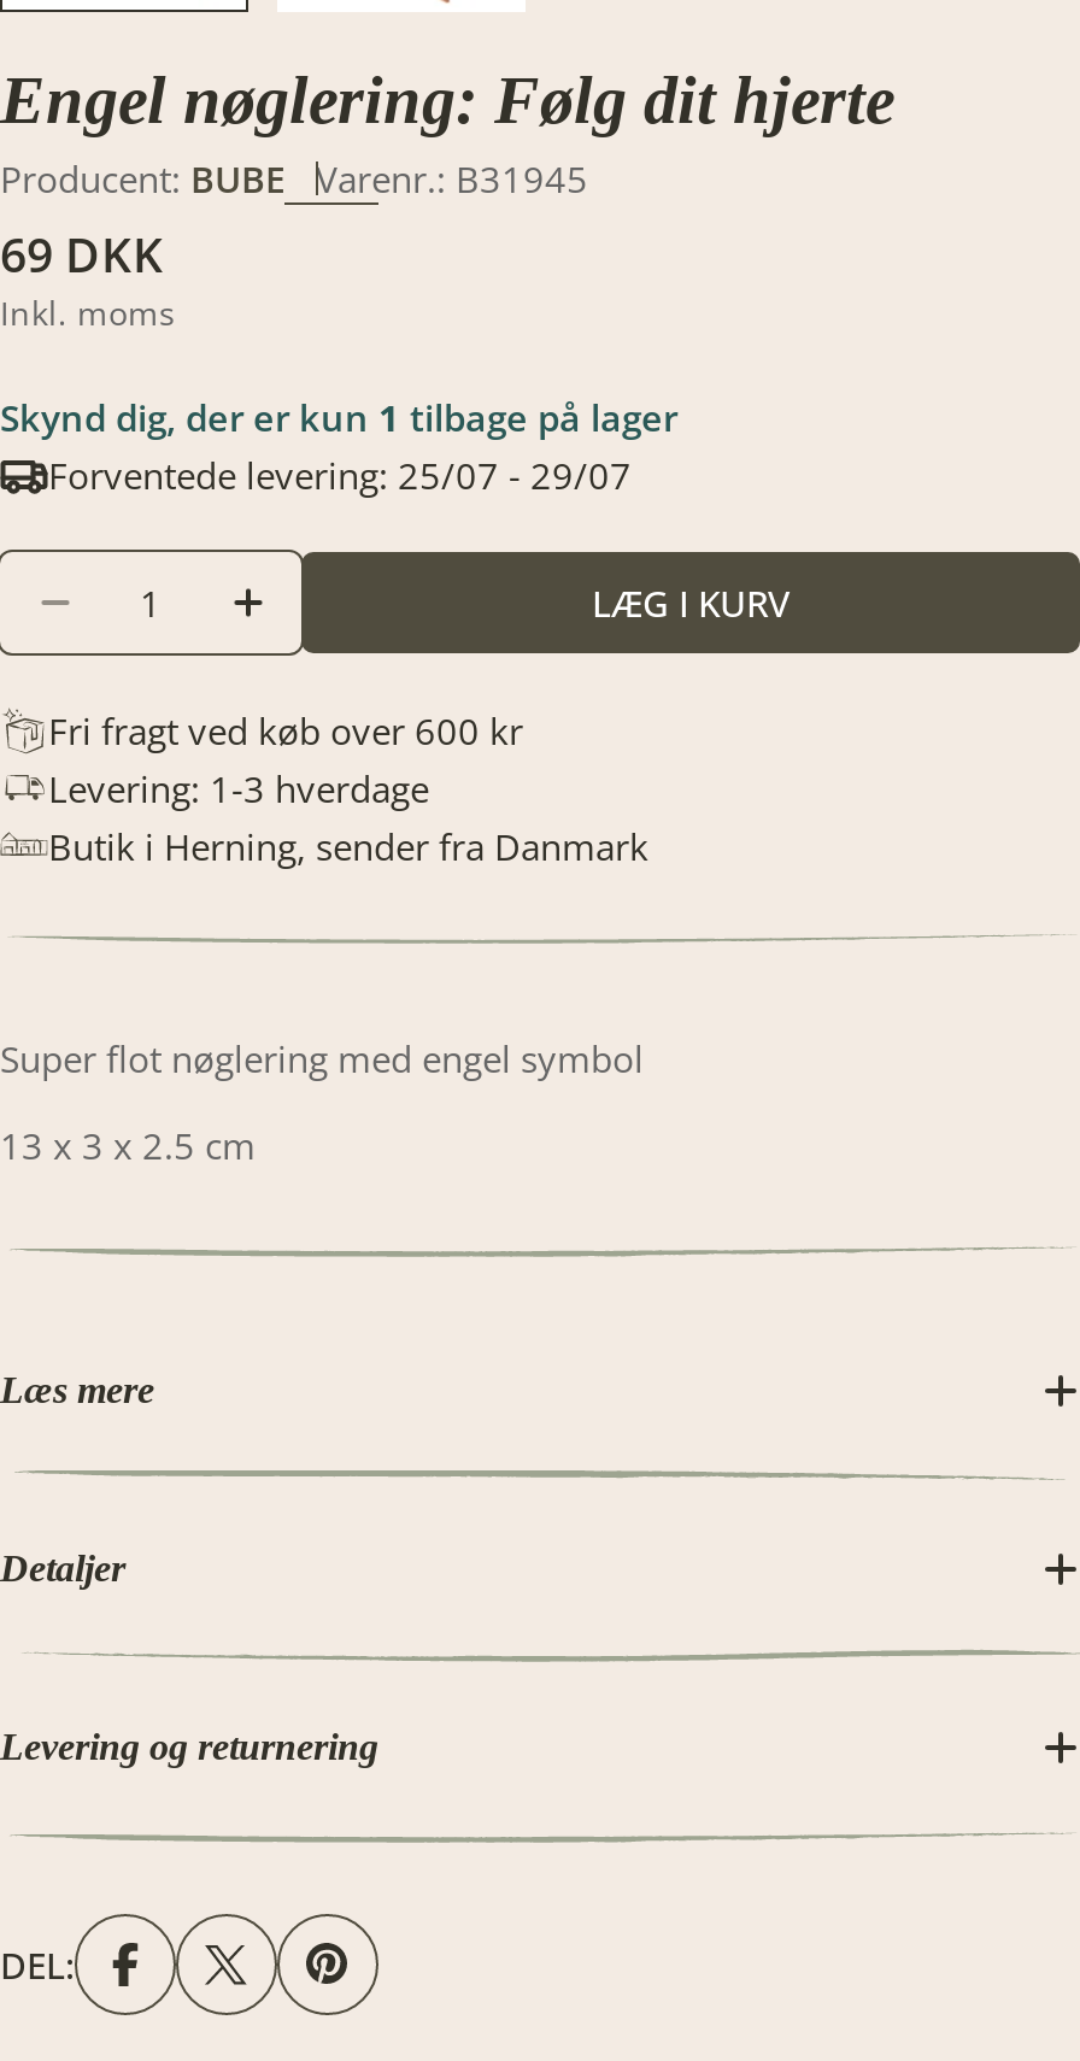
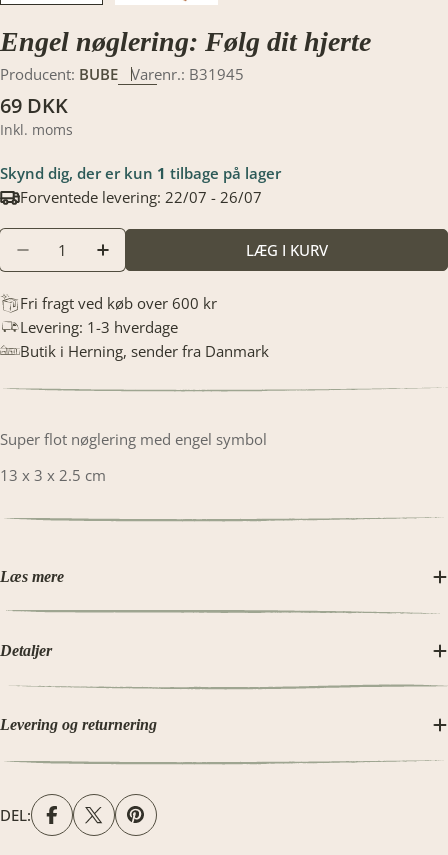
- Forventede levering: 25/07 - 29/07
+ Forventede levering: 22/07 - 26/07
